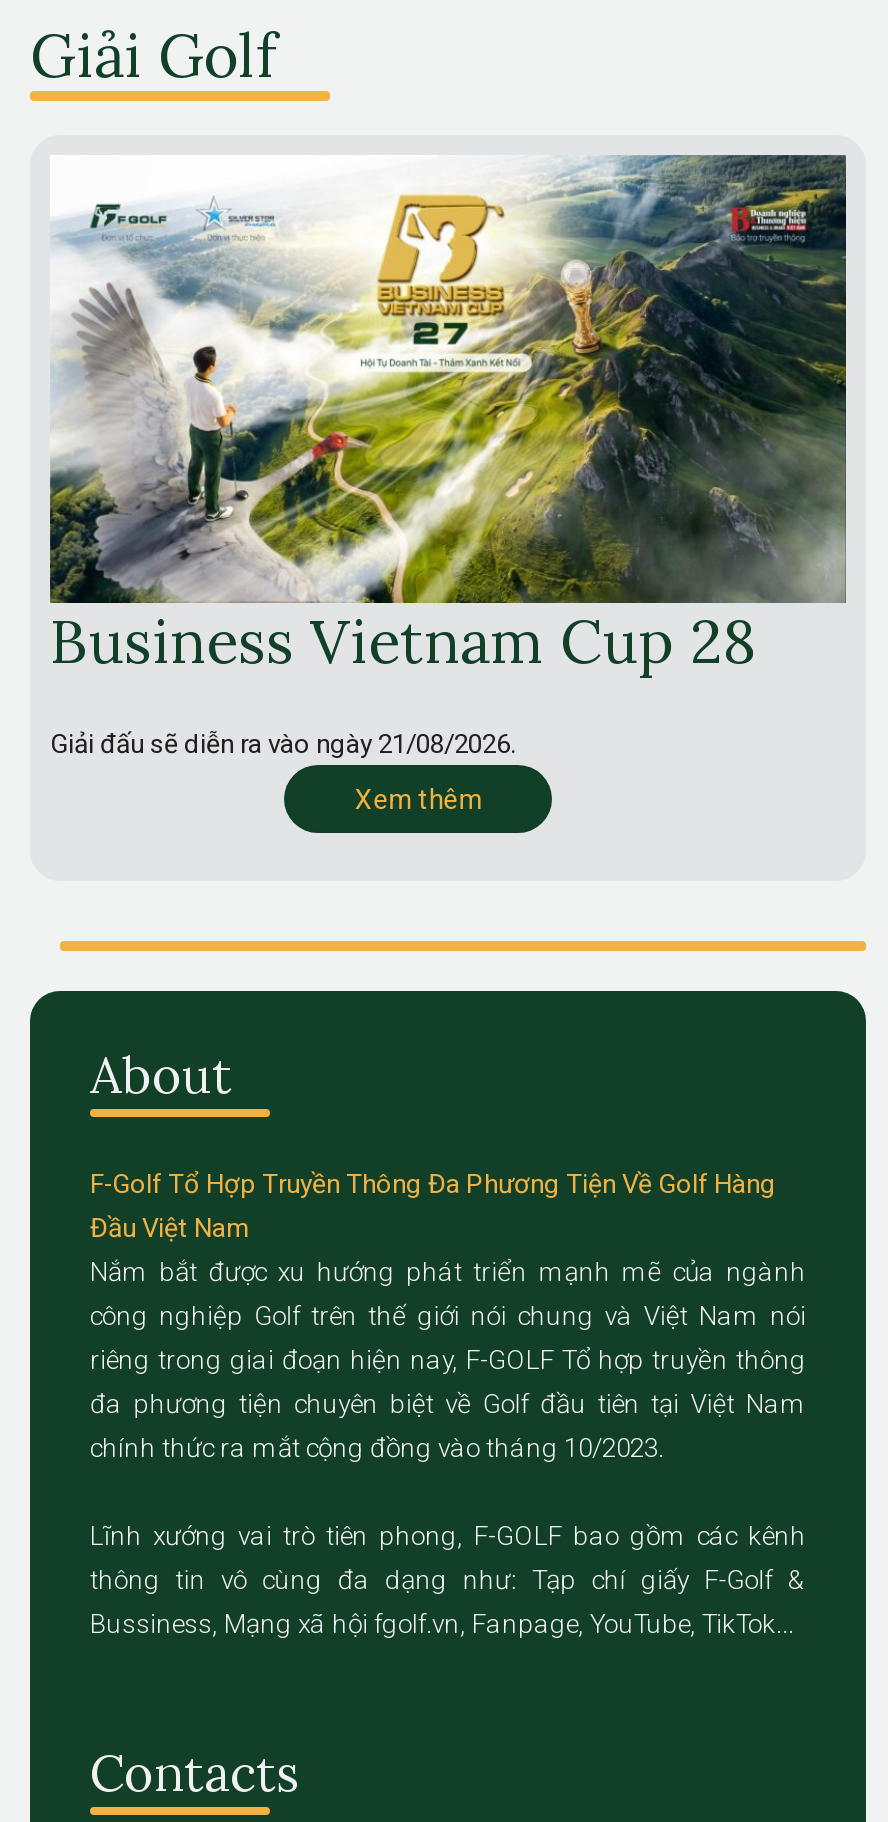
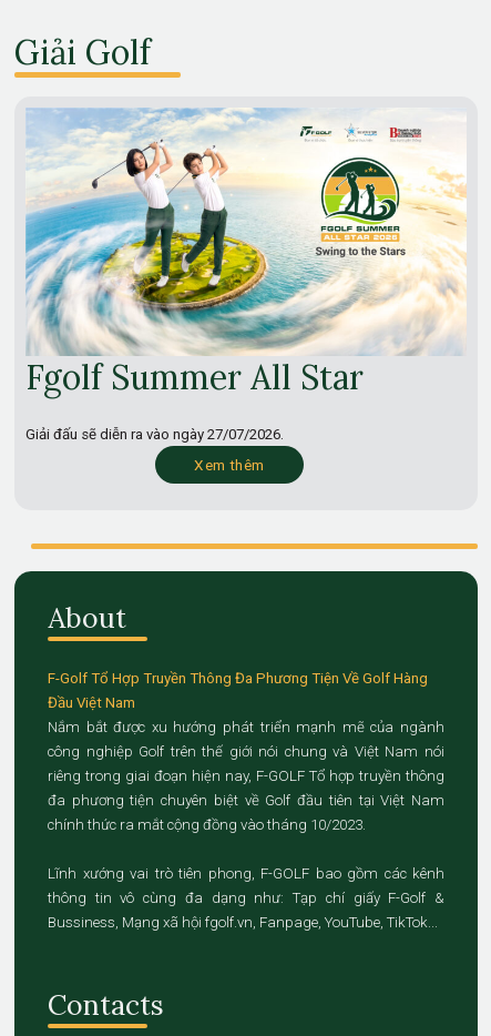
- [image]
- Business Vietnam Cup 28
+ [image]
+ Fgolf Summer All Star

- Giải đấu sẽ diễn ra vào ngày 21/08/2026.
+ Giải đấu sẽ diễn ra vào ngày 27/07/2026.
